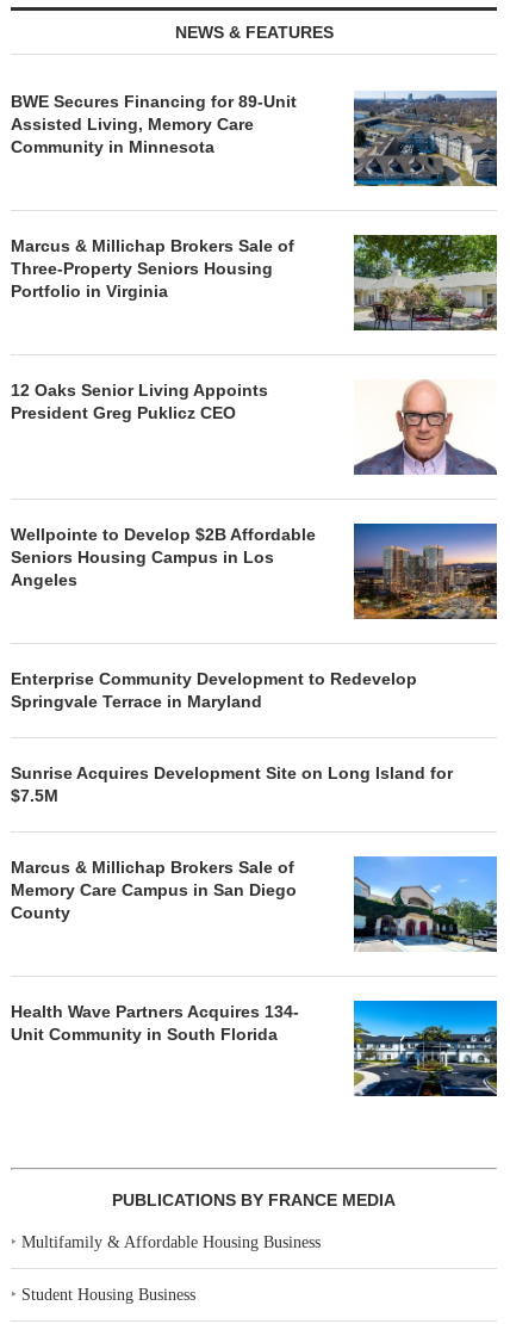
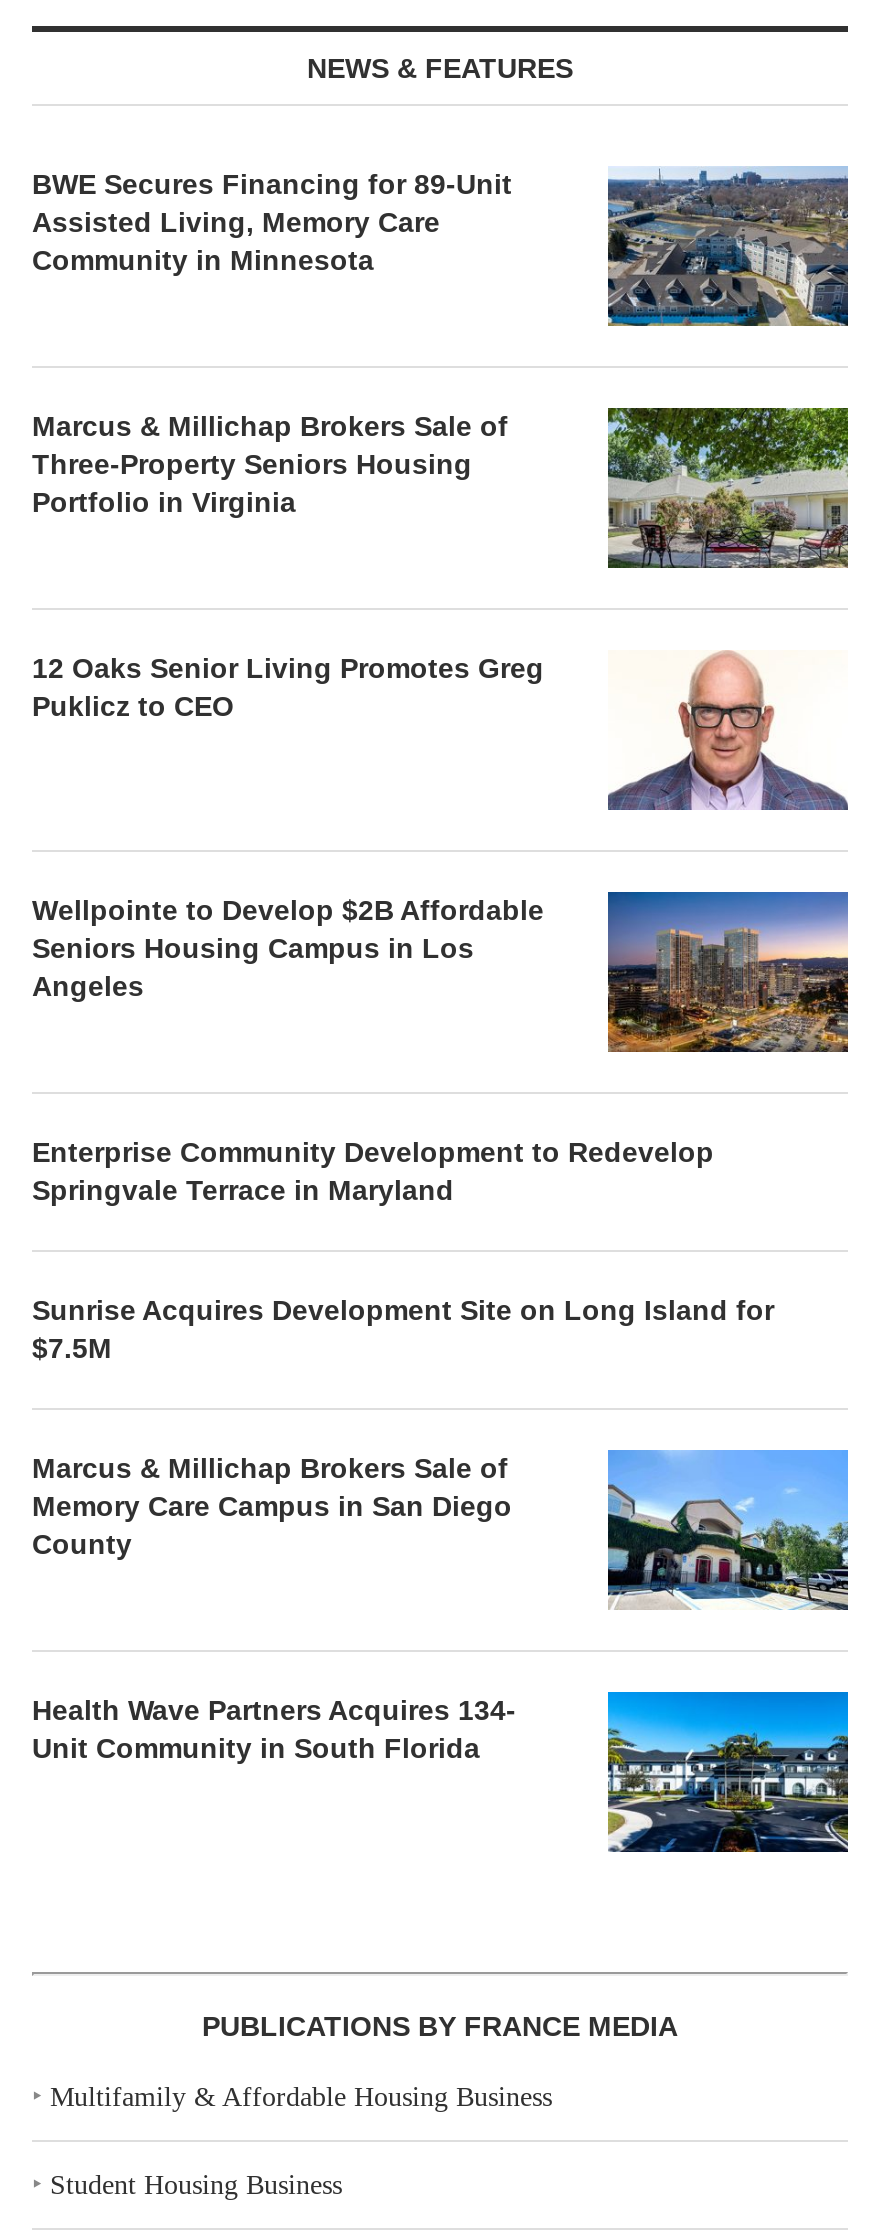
- 12 Oaks Senior Living Appoints
- President Greg Puklicz CEO
+ 12 Oaks Senior Living Promotes Greg
+ Puklicz to CEO
